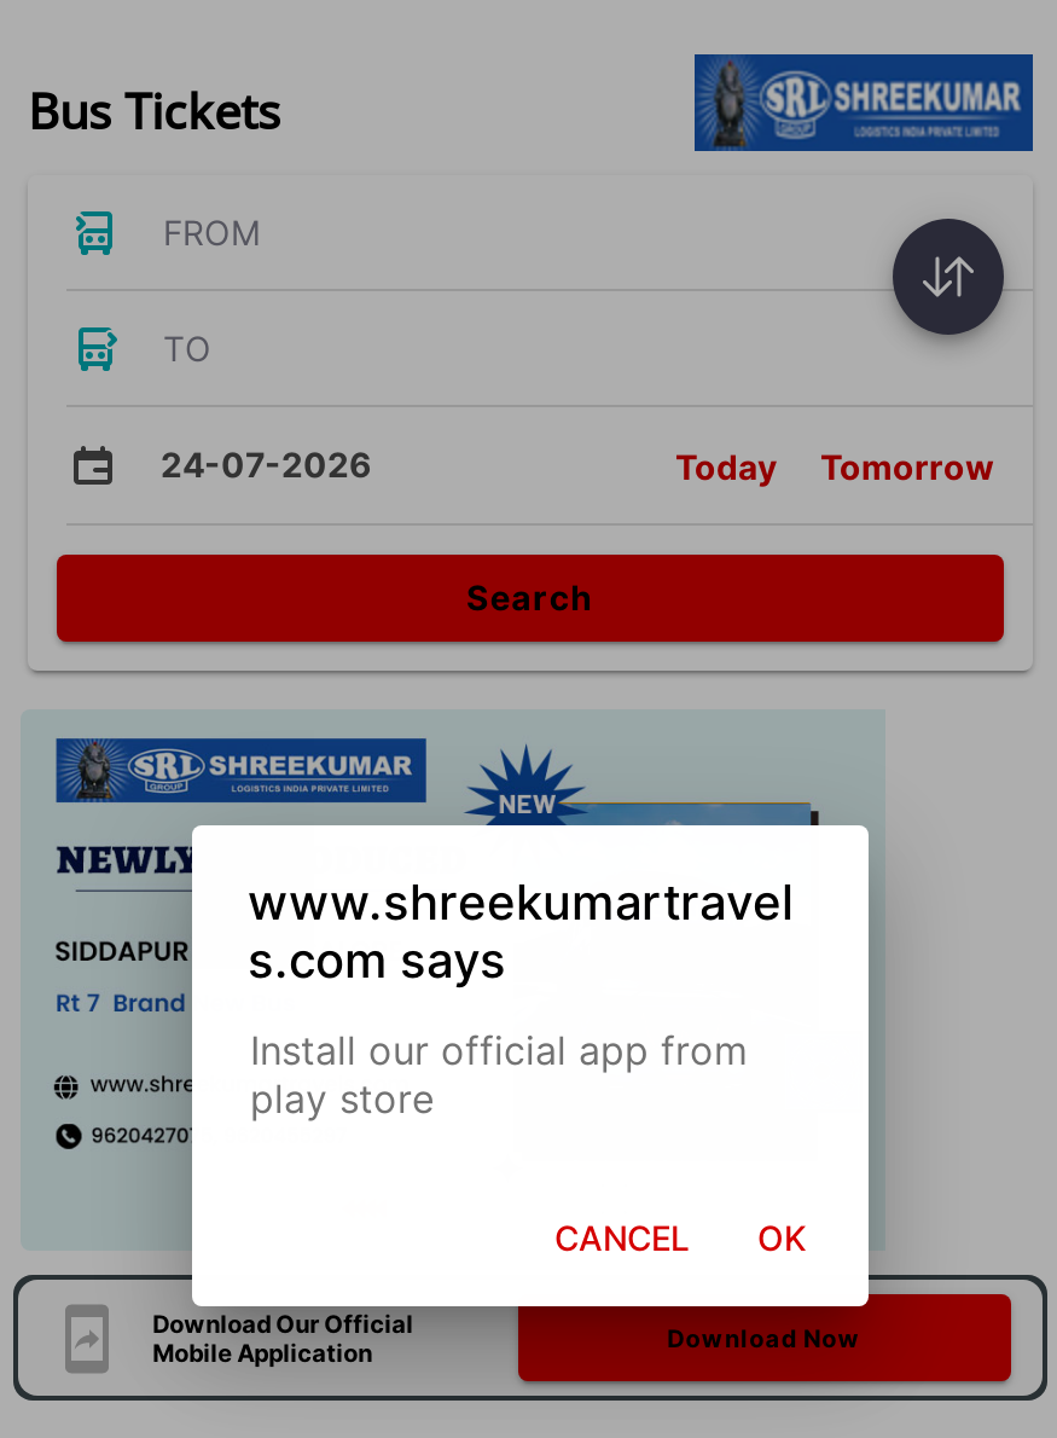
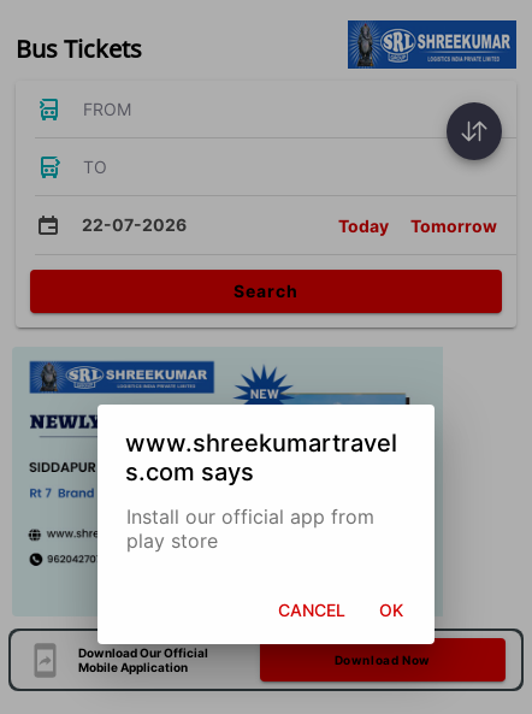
- 24-07-2026
+ 22-07-2026
